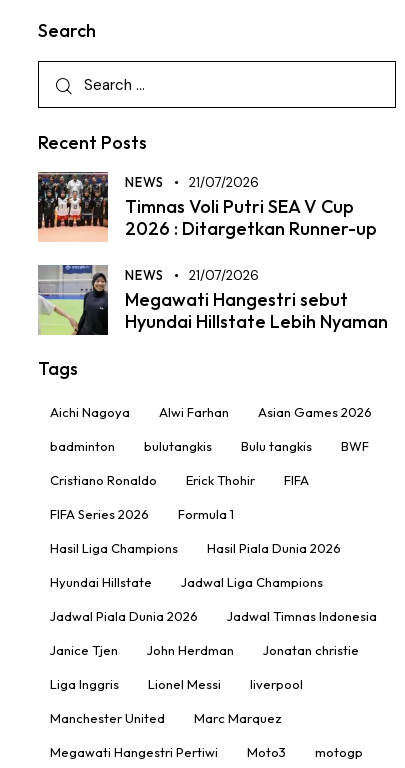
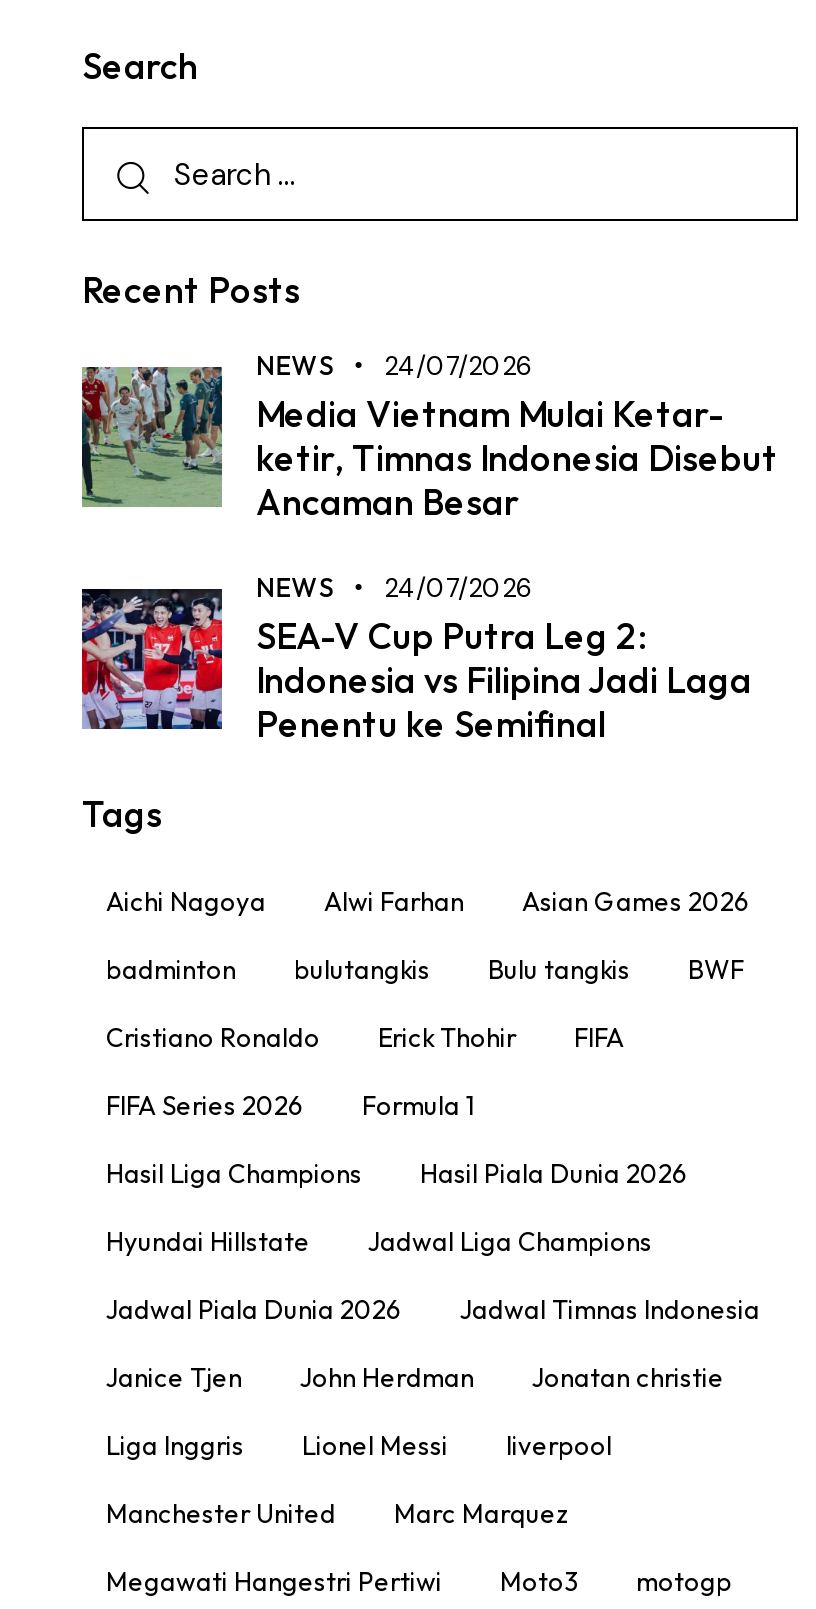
- [image]
- 21/07/2026
- Timnas Voli Putri SEA V Cup
- 2026 : Ditargetkan Runner-up
+ [image]
+ 24/07/2026
+ Media Vietnam Mulai Ketar-
+ ketir, Timnas Indonesia Disebut
+ Ancaman Besar

- [image]
- 21/07/2026
- Megawati Hangestri sebut
- Hyundai Hillstate Lebih Nyaman
+ [image]
+ 24/07/2026
+ SEA-V Cup Putra Leg 2:
+ Indonesia vs Filipina Jadi Laga
+ Penentu ke Semifinal
